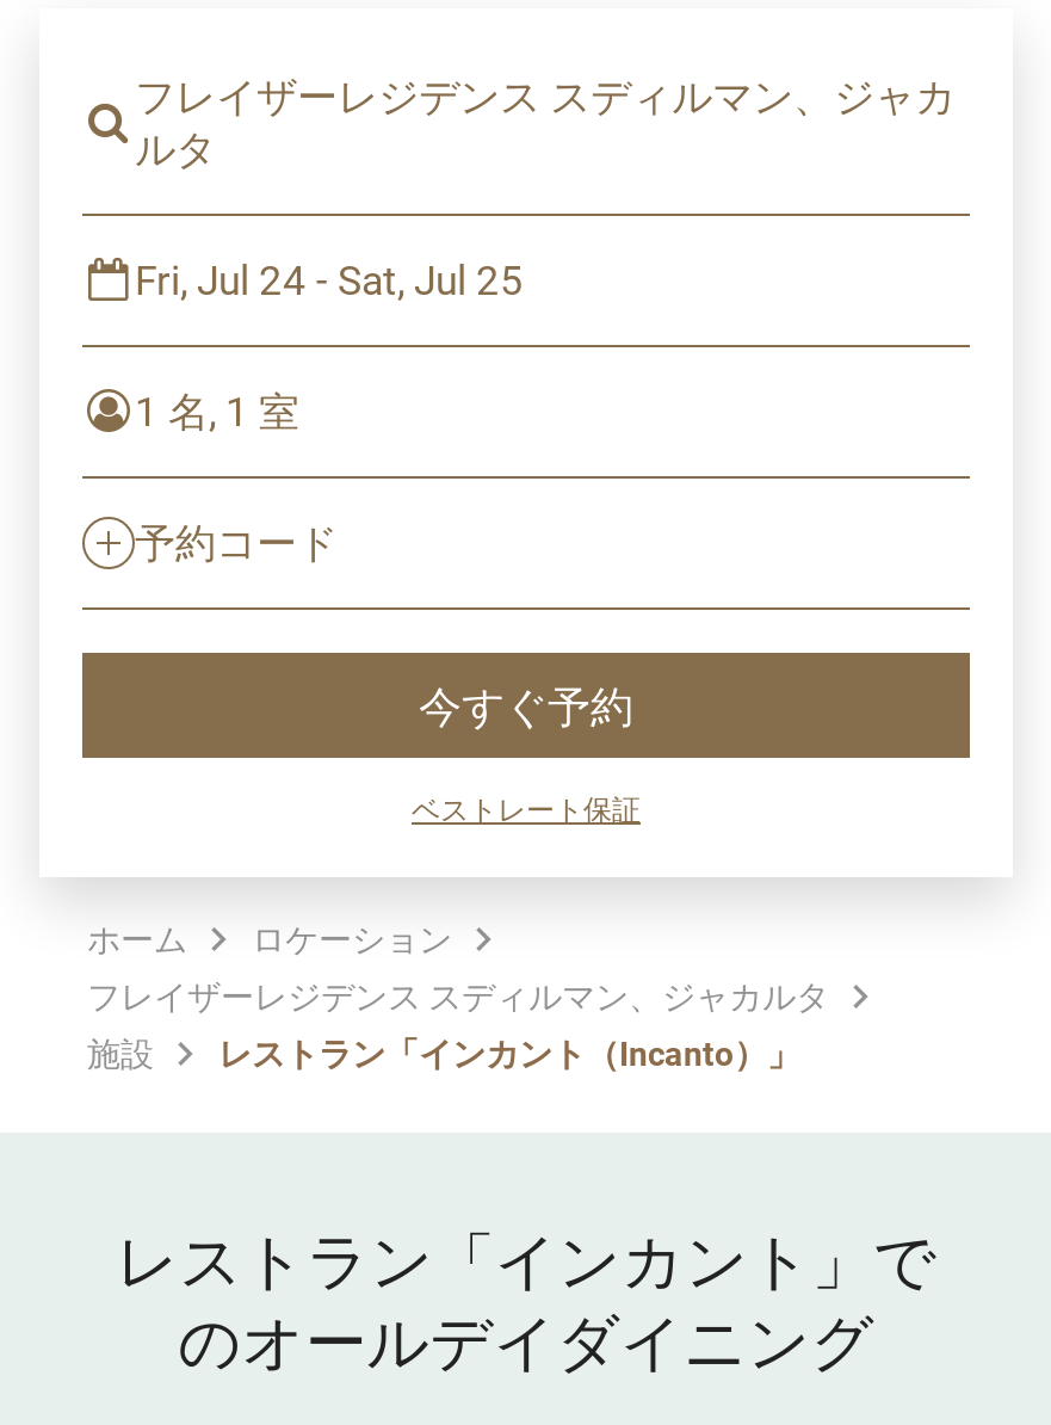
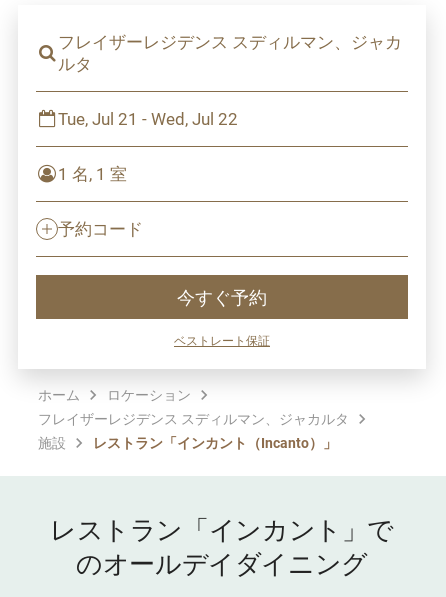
- Fri, Jul 24 - Sat, Jul 25
+ Tue, Jul 21 - Wed, Jul 22
